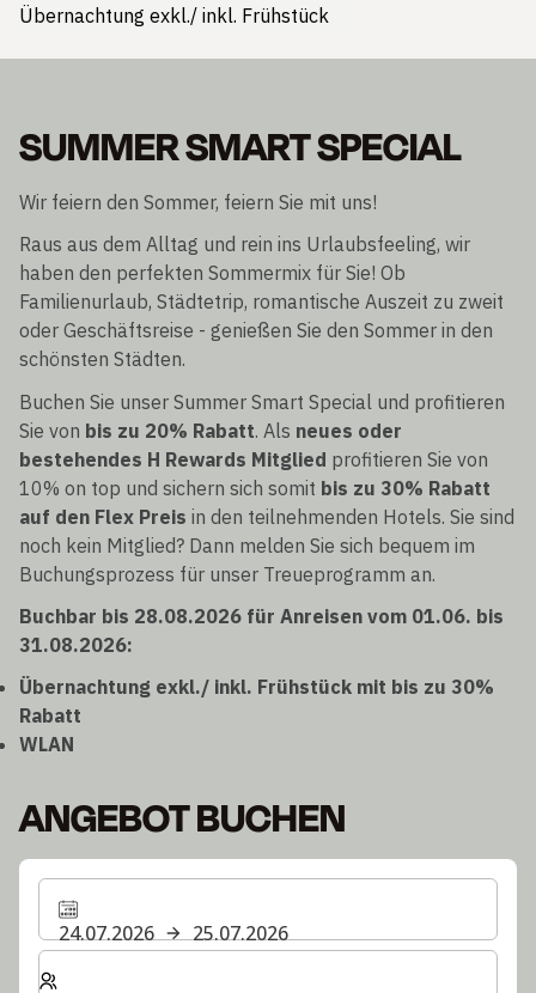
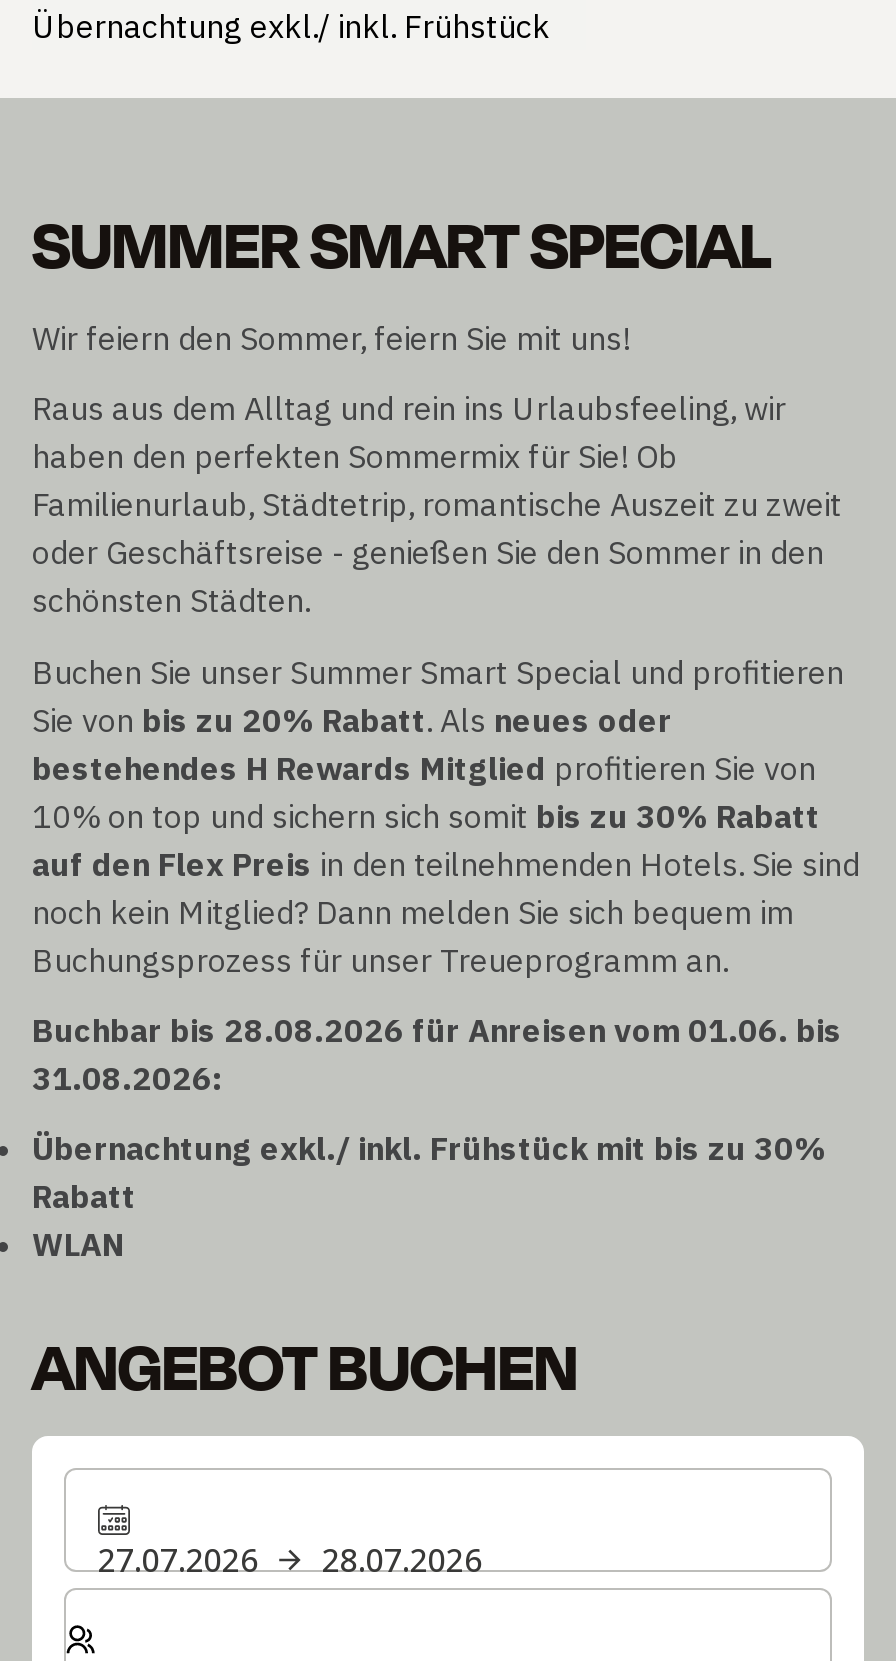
- 24.07.2026
+ 27.07.2026

- 25.07.2026
+ 28.07.2026
